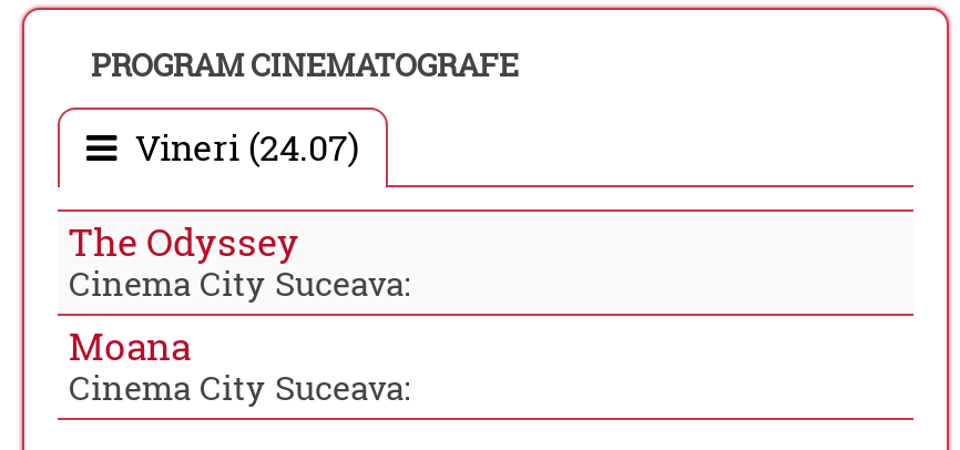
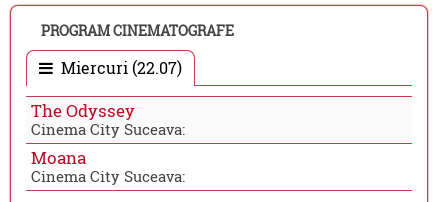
- Vineri (24.07)
+ Miercuri (22.07)
